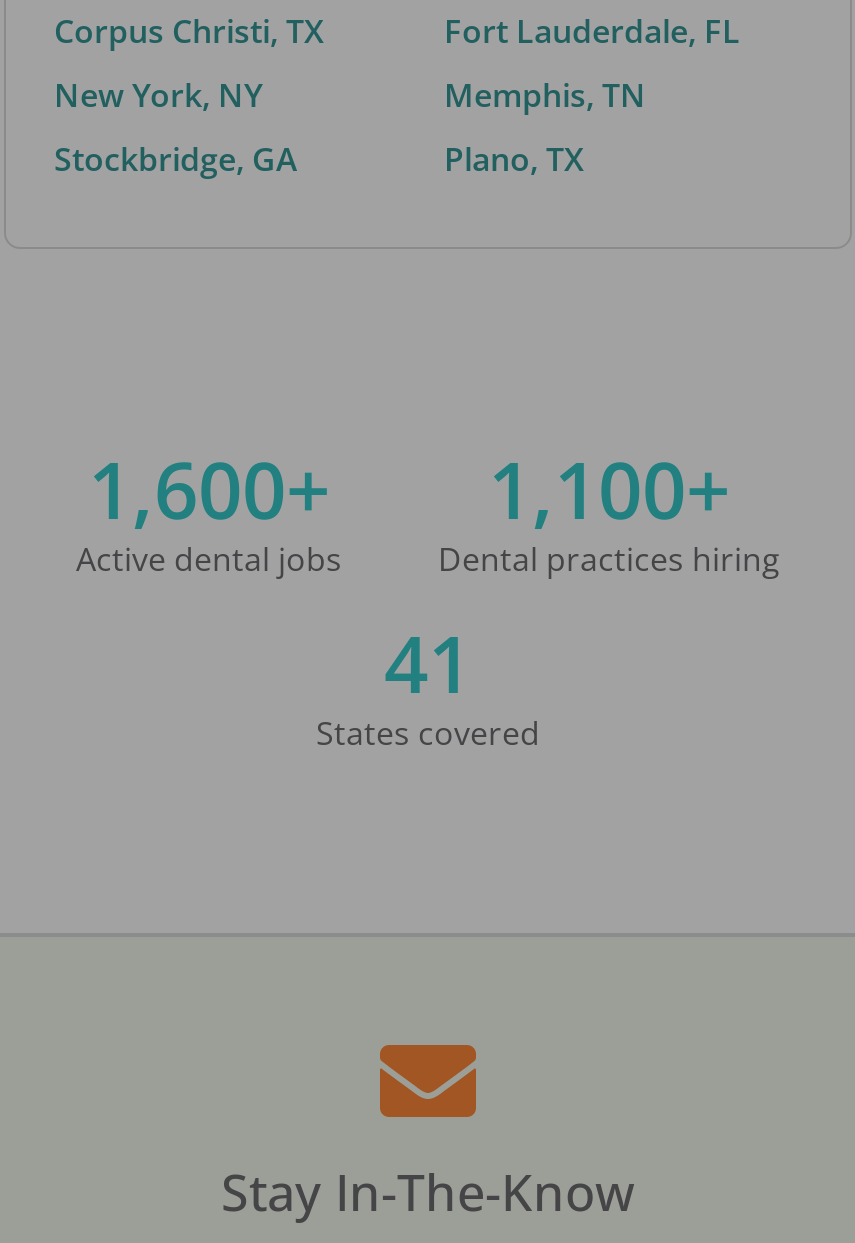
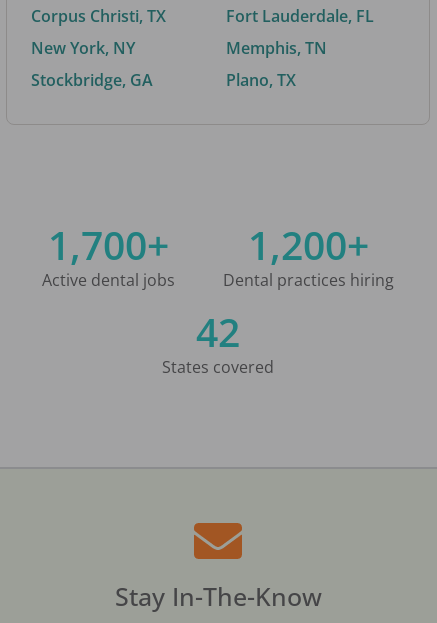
- 1,600+
+ 1,700+

- 1,100+
+ 1,200+

- 41
+ 42
